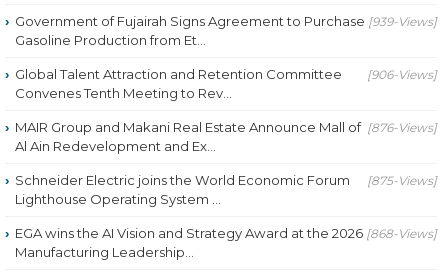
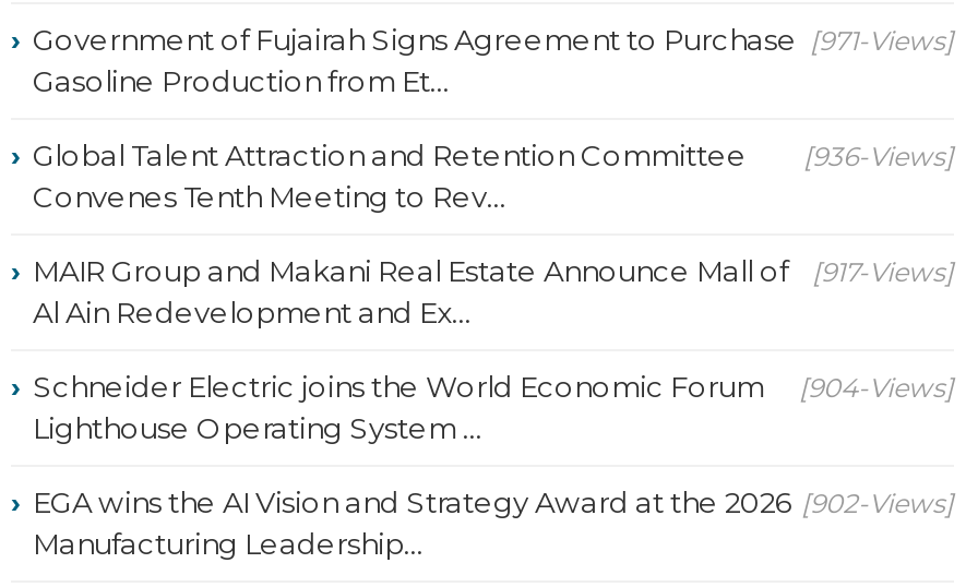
- Government of Fujairah Signs Agreement to Purchase [939-Views]
+ Government of Fujairah Signs Agreement to Purchase [971-Views]

- Global Talent Attraction and Retention Committee [906-Views]
+ Global Talent Attraction and Retention Committee [936-Views]

- MAIR Group and Makani Real Estate Announce Mall of [876-Views]
+ MAIR Group and Makani Real Estate Announce Mall of [917-Views]

- Schneider Electric joins the World Economic Forum [875-Views]
+ Schneider Electric joins the World Economic Forum [904-Views]

- EGA wins the AI Vision and Strategy Award at the 2026 [868-Views]
+ EGA wins the AI Vision and Strategy Award at the 2026 [902-Views]
